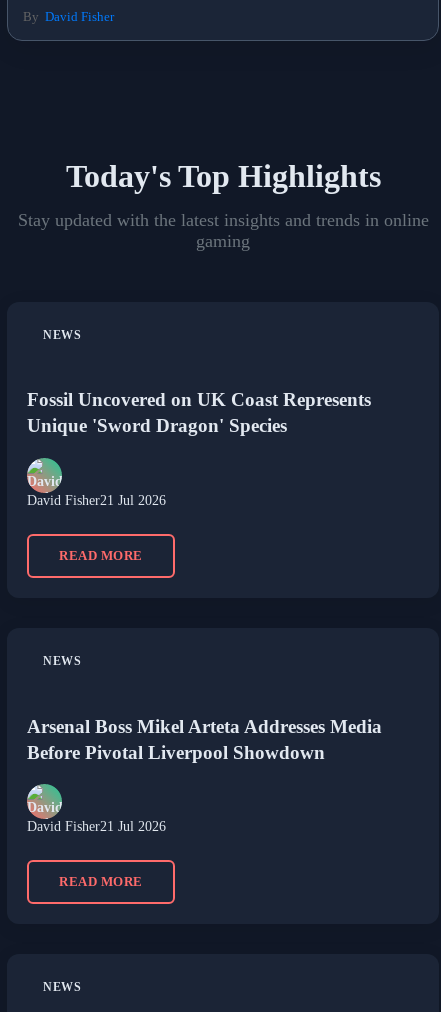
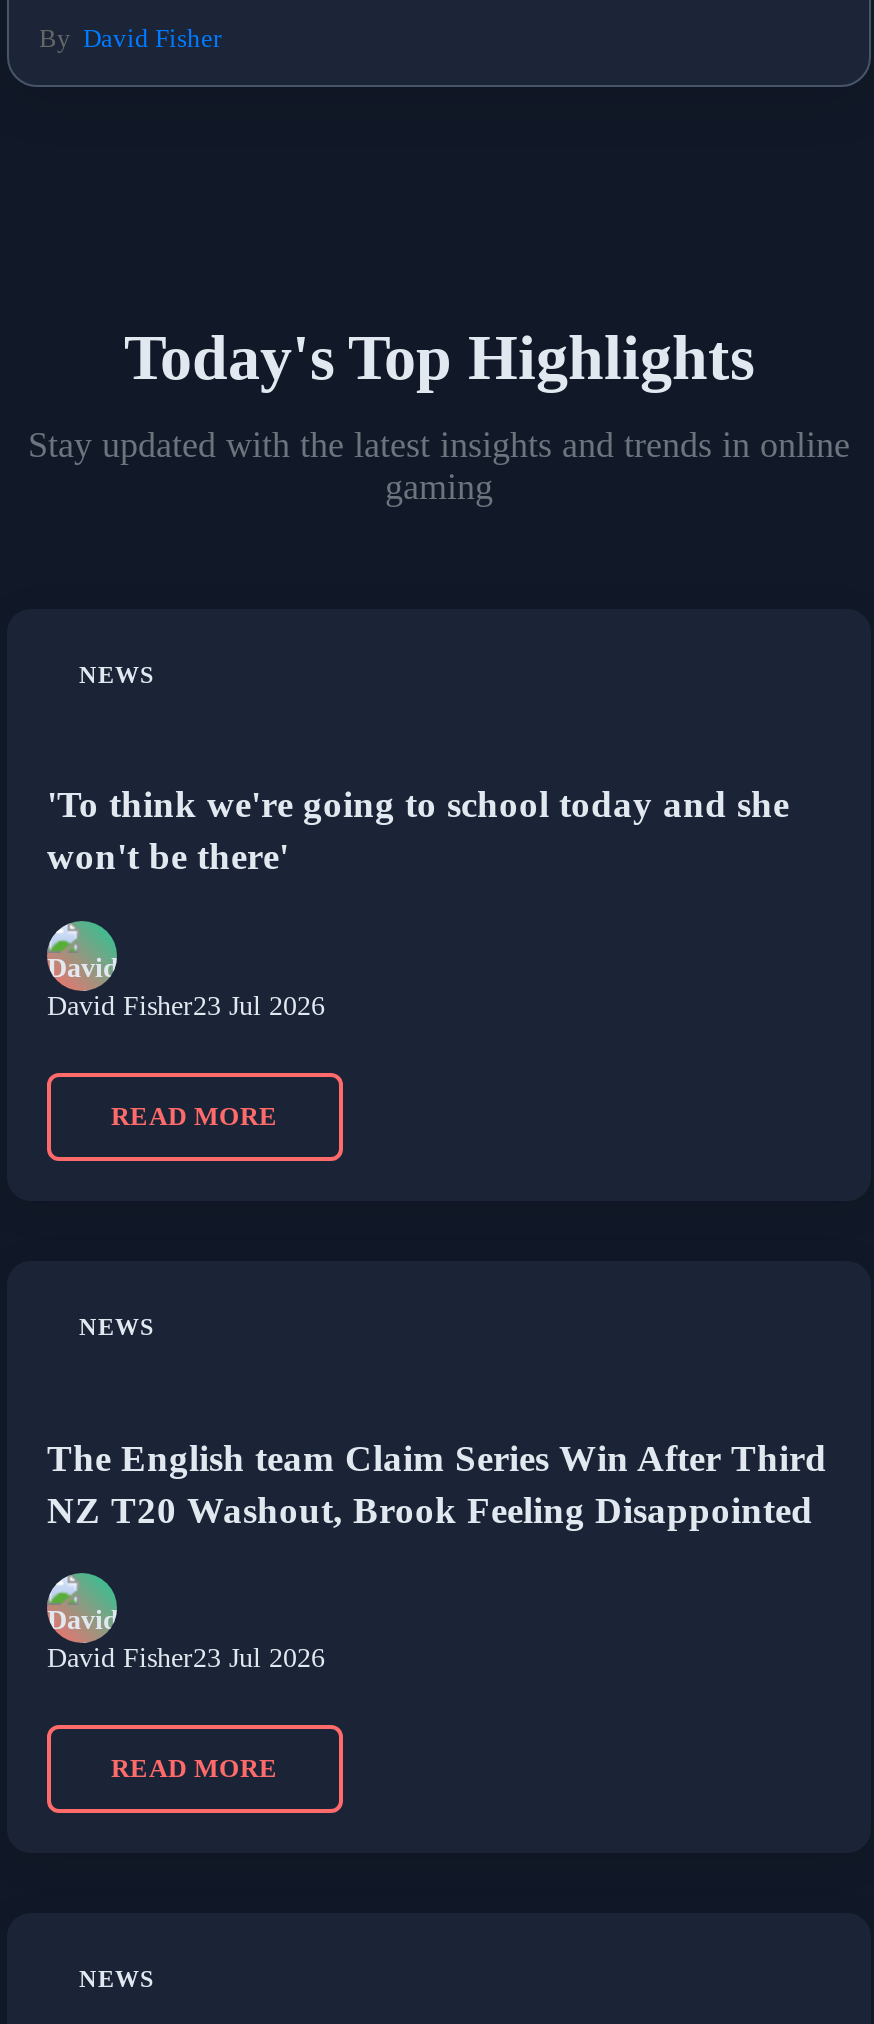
- Fossil Uncovered on UK Coast Represents
- Unique 'Sword Dragon' Species
+ 'To think we're going to school today and she
+ won't be there'

- David Fisher21 Jul 2026
+ David Fisher23 Jul 2026

- Arsenal Boss Mikel Arteta Addresses Media
- Before Pivotal Liverpool Showdown
+ The English team Claim Series Win After Third
+ NZ T20 Washout, Brook Feeling Disappointed

- David Fisher21 Jul 2026
+ David Fisher23 Jul 2026
